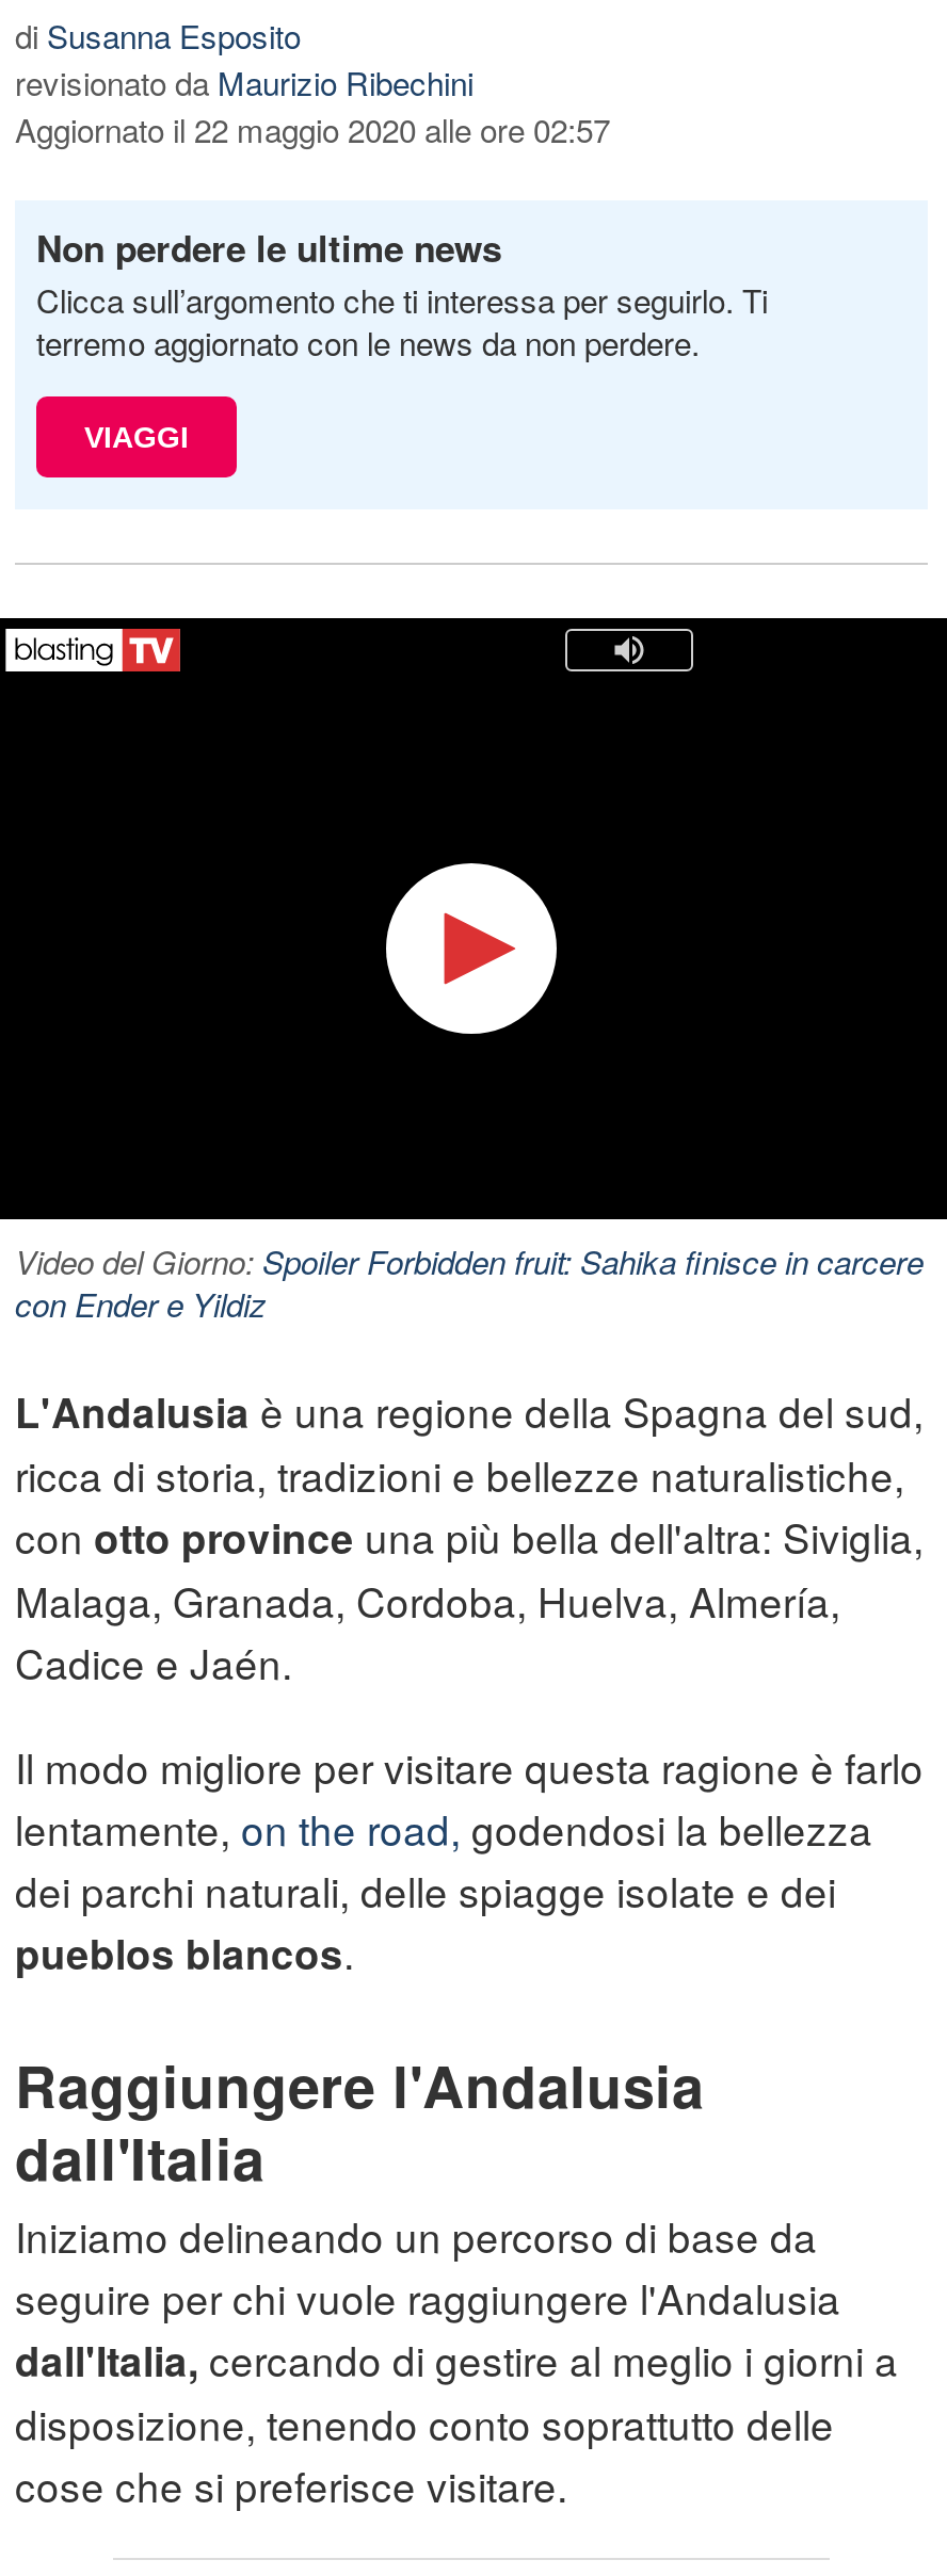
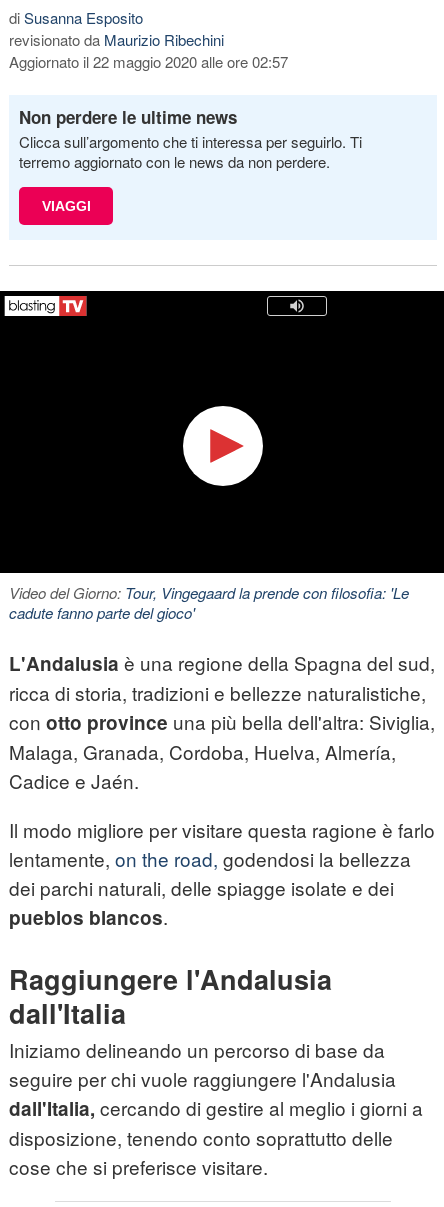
- Video del Giorno: Spoiler Forbidden fruit: Sahika finisce in carcere
- con Ender e Yildiz
+ Video del Giorno: Tour, Vingegaard la prende con filosofia: 'Le
+ cadute fanno parte del gioco'
